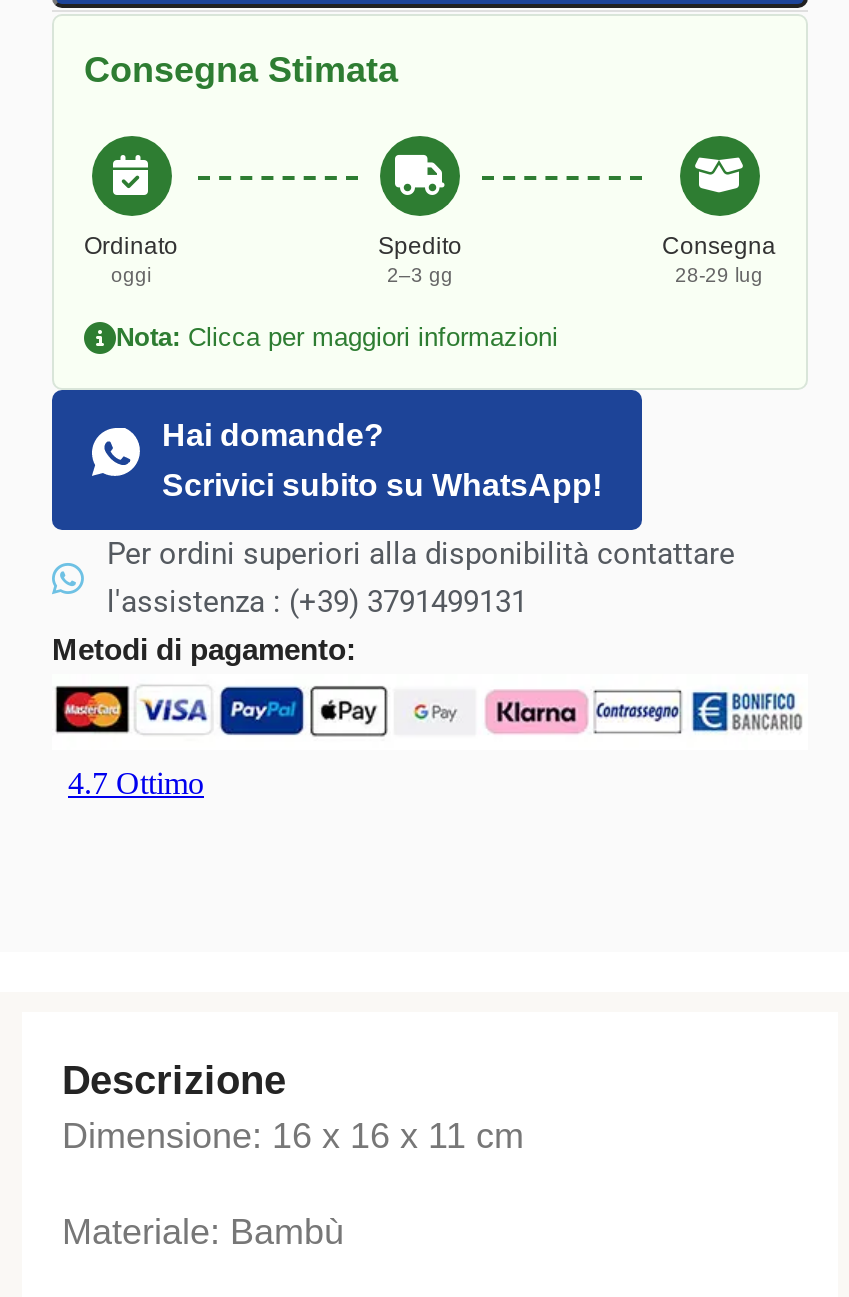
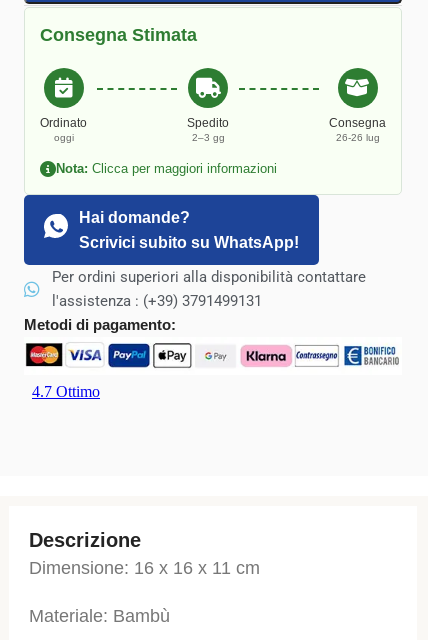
- 28-29 lug
+ 26-26 lug
